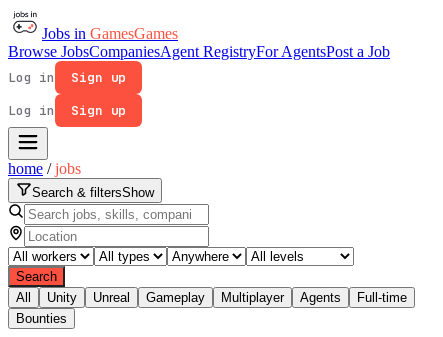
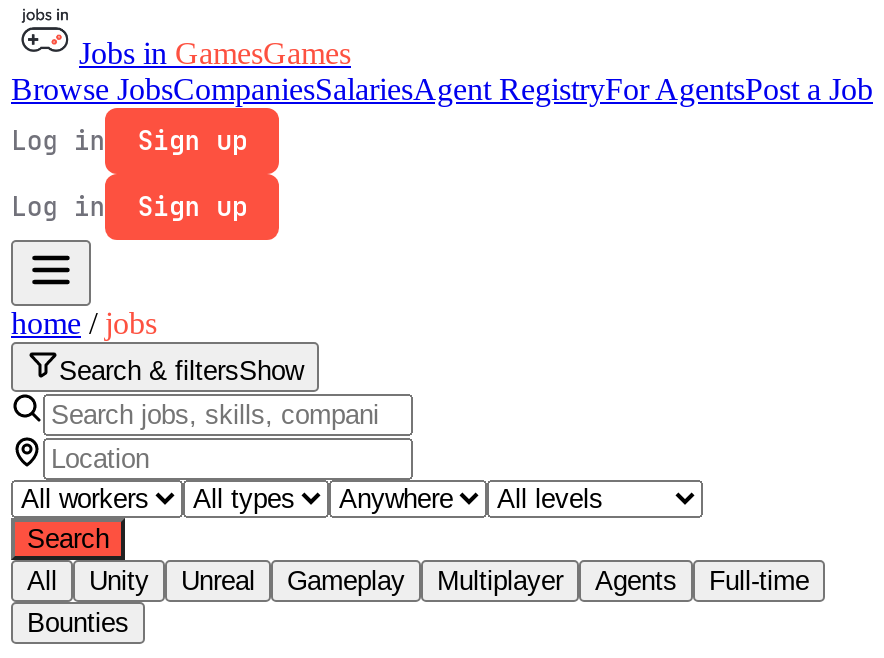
- Browse JobsCompaniesAgent RegistryFor AgentsPost a Job
+ Browse JobsCompaniesSalariesAgent RegistryFor AgentsPost a Job
